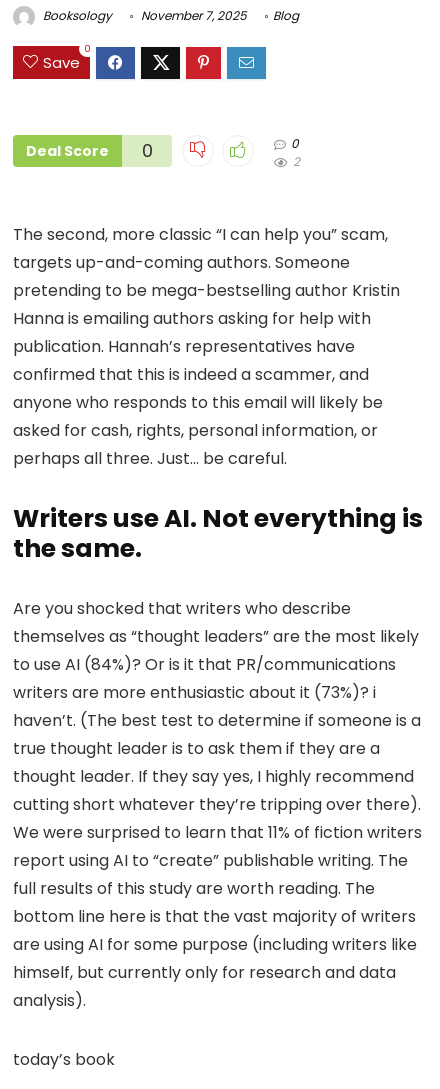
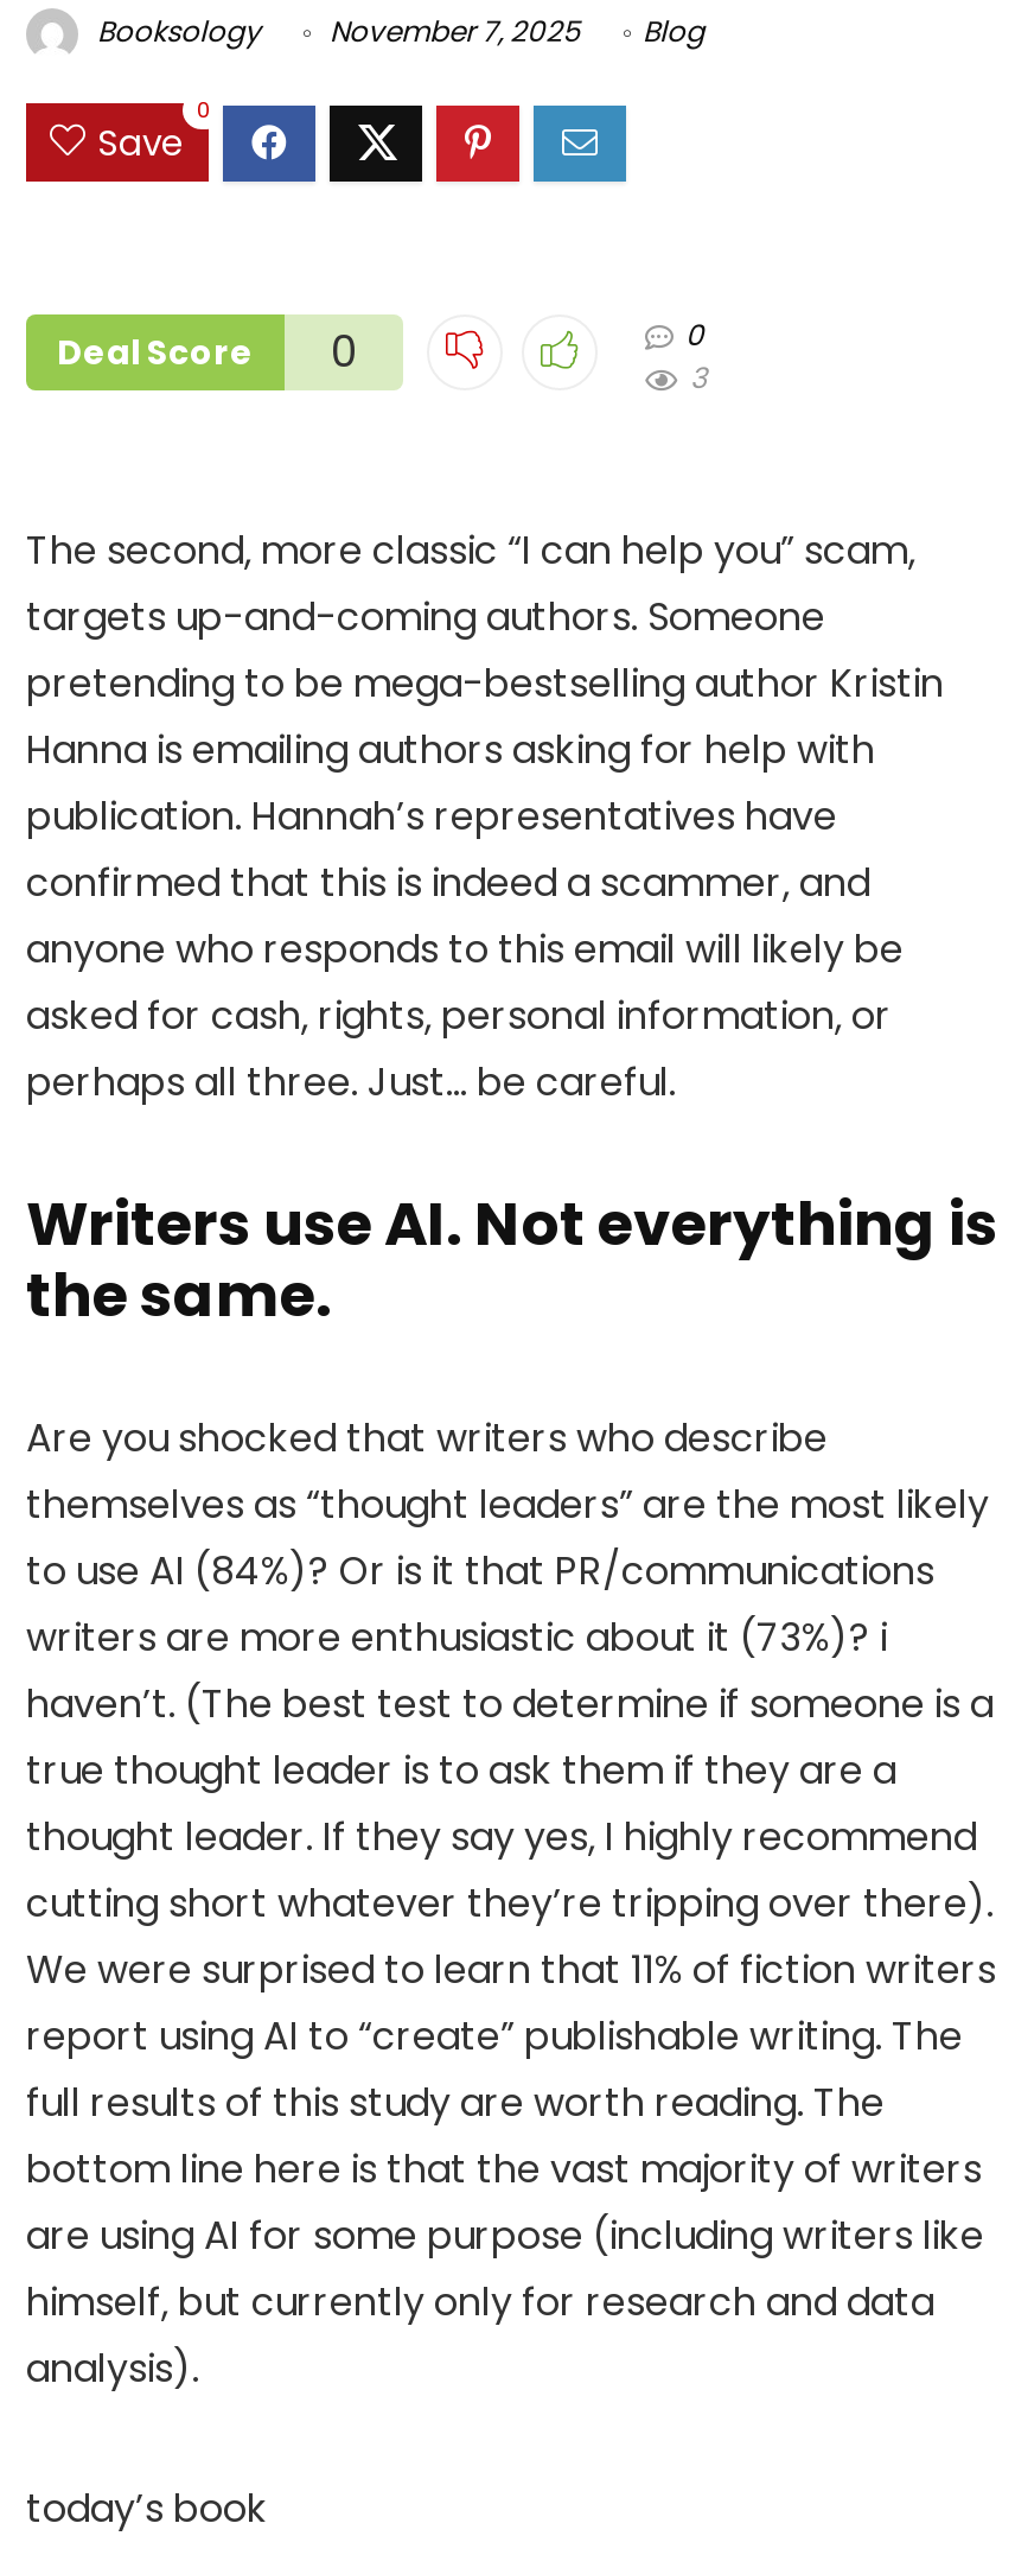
- 2
+ 3
